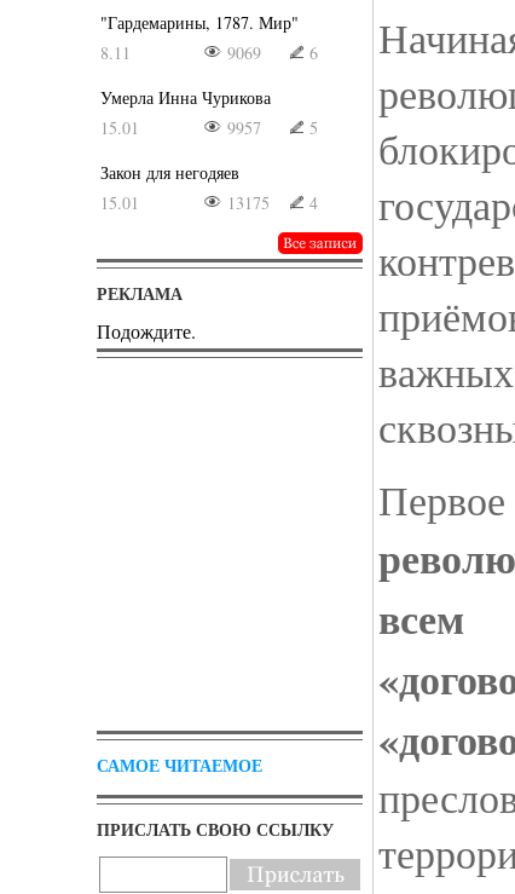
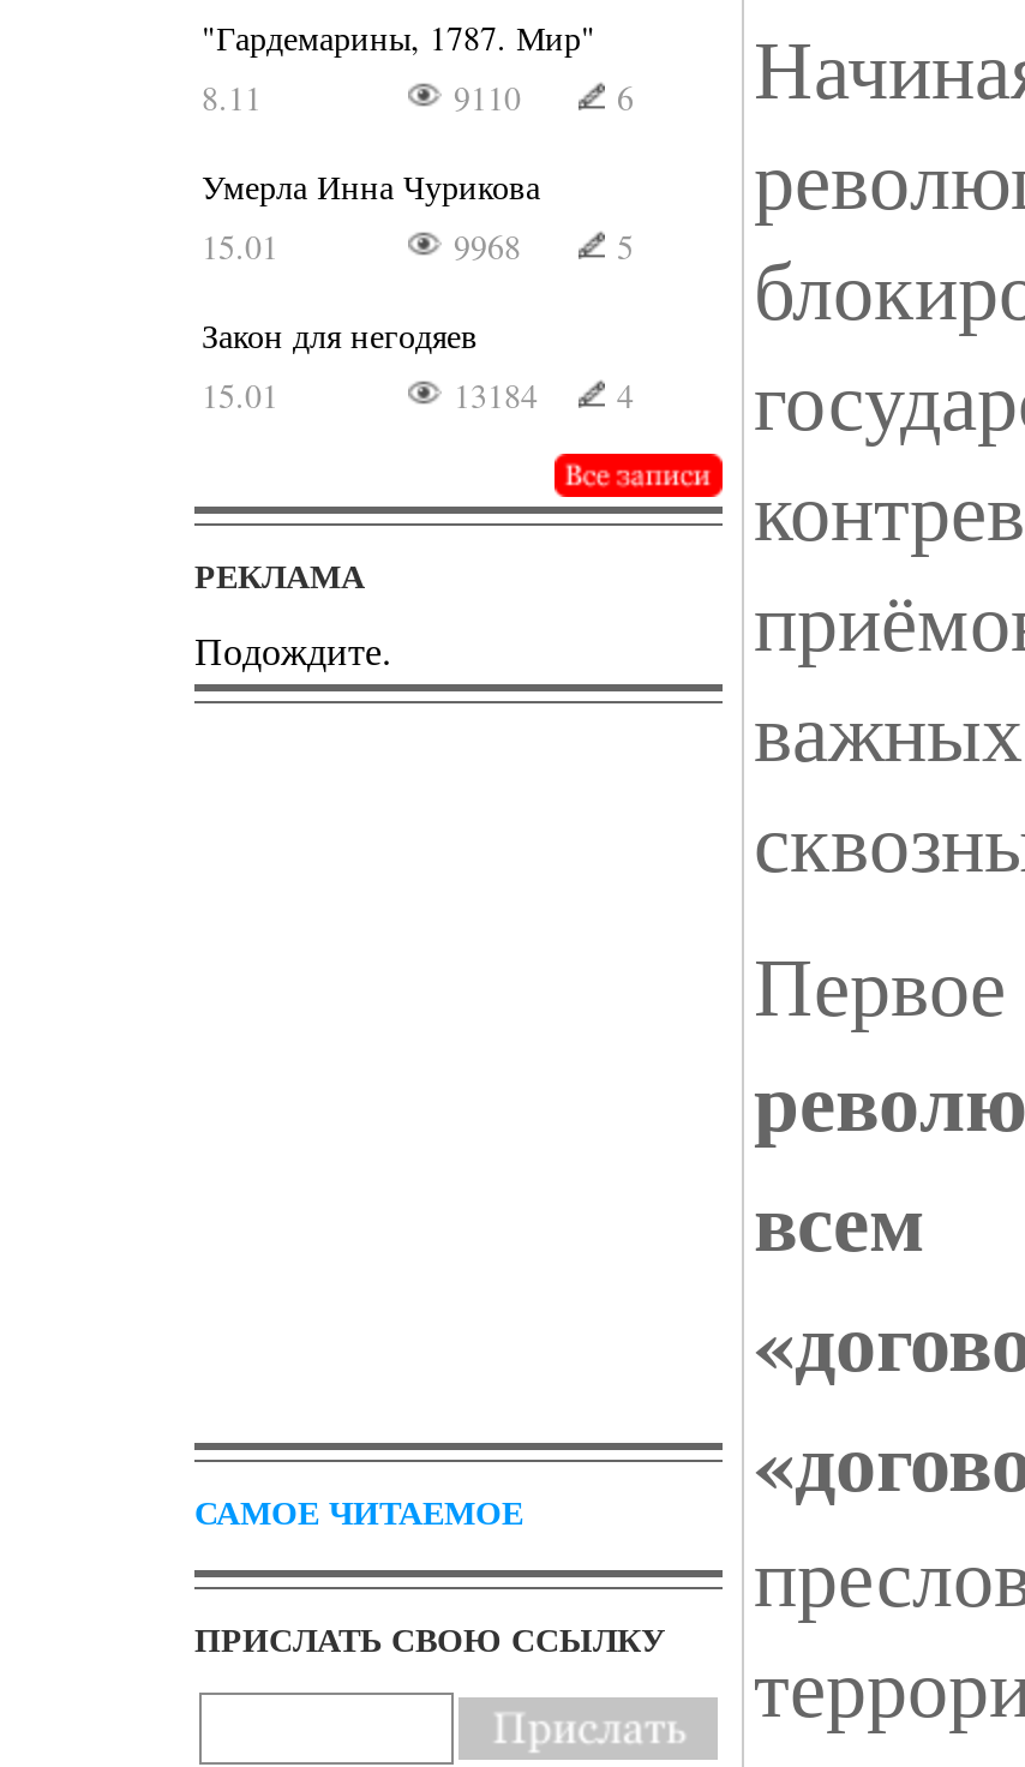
- 9069 6
+ 9110 6

- 9957 5
+ 9968 5

- 13175 4
+ 13184 4
